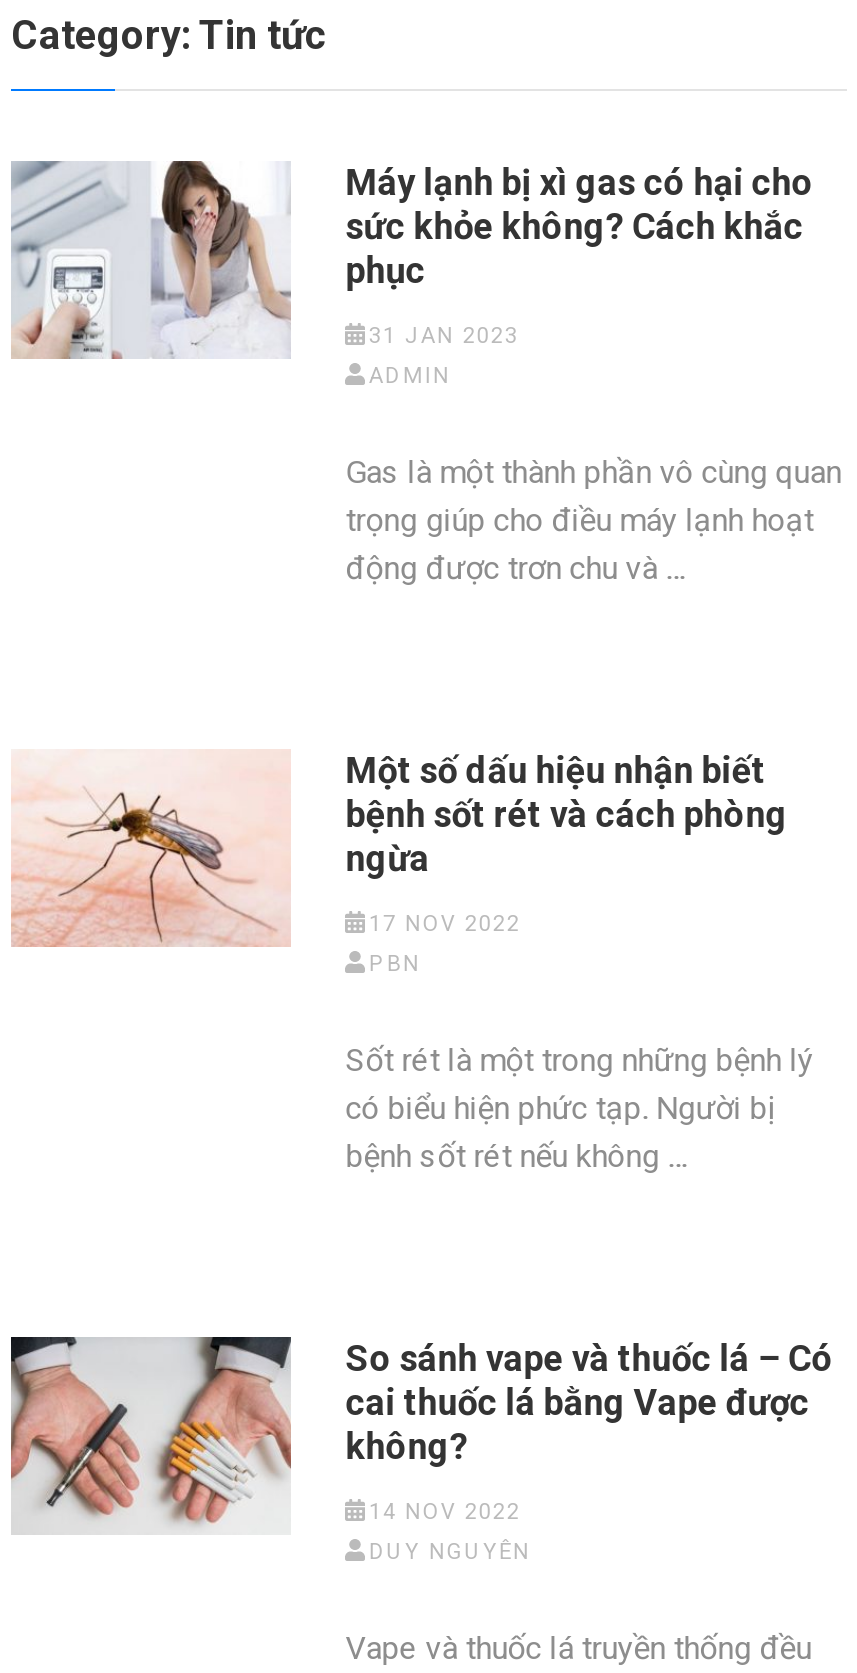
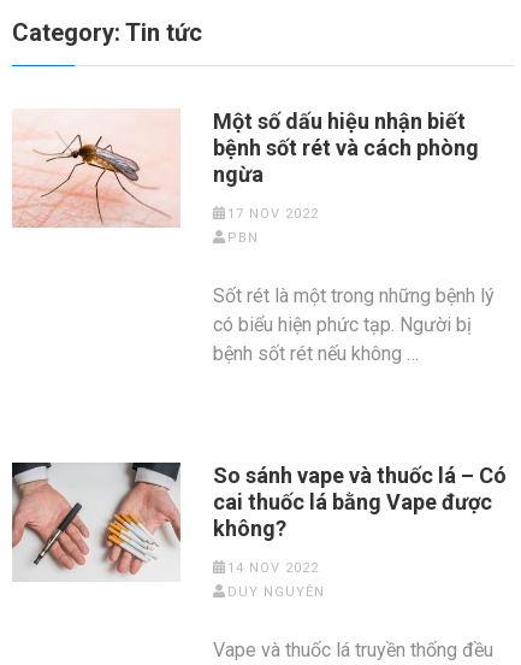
- [image]
- Máy lạnh bị xì gas có hại cho
- sức khỏe không? Cách khắc
- phục
- 31 JAN 2023
- ADMIN
- Gas là một thành phần vô cùng quan
- trọng giúp cho điều máy lạnh hoạt
- động được trơn chu và …
